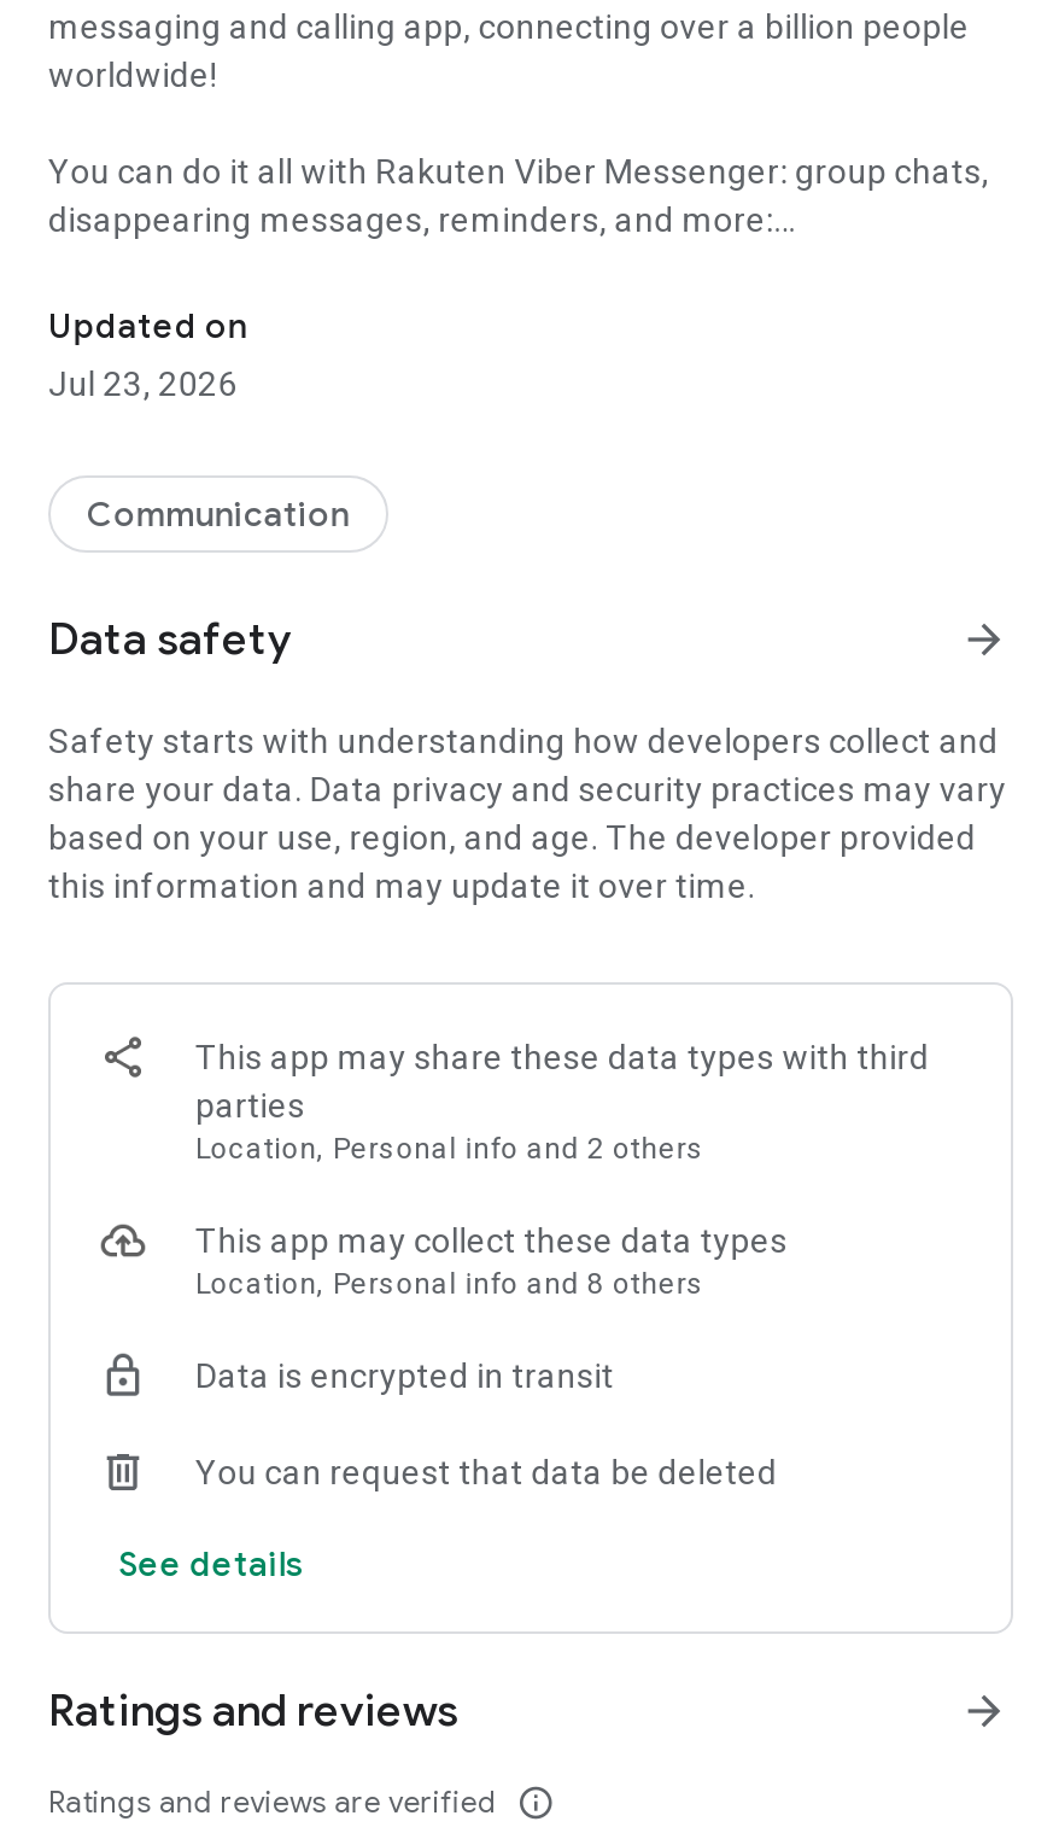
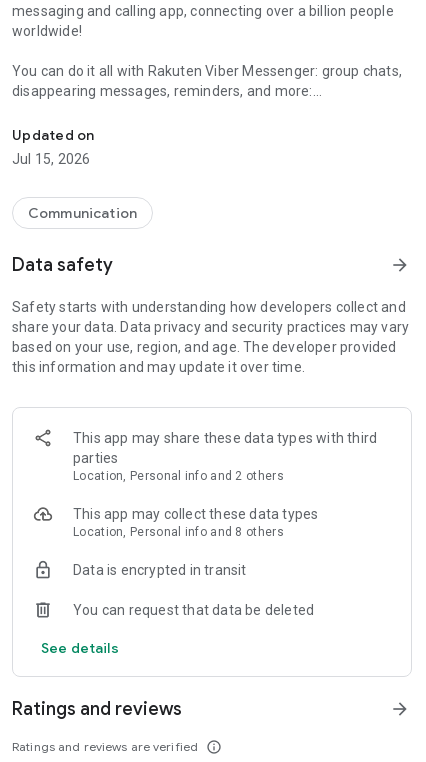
- Jul 23, 2026
+ Jul 15, 2026
